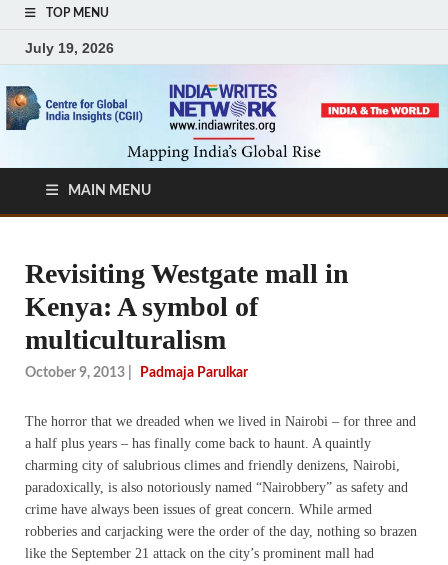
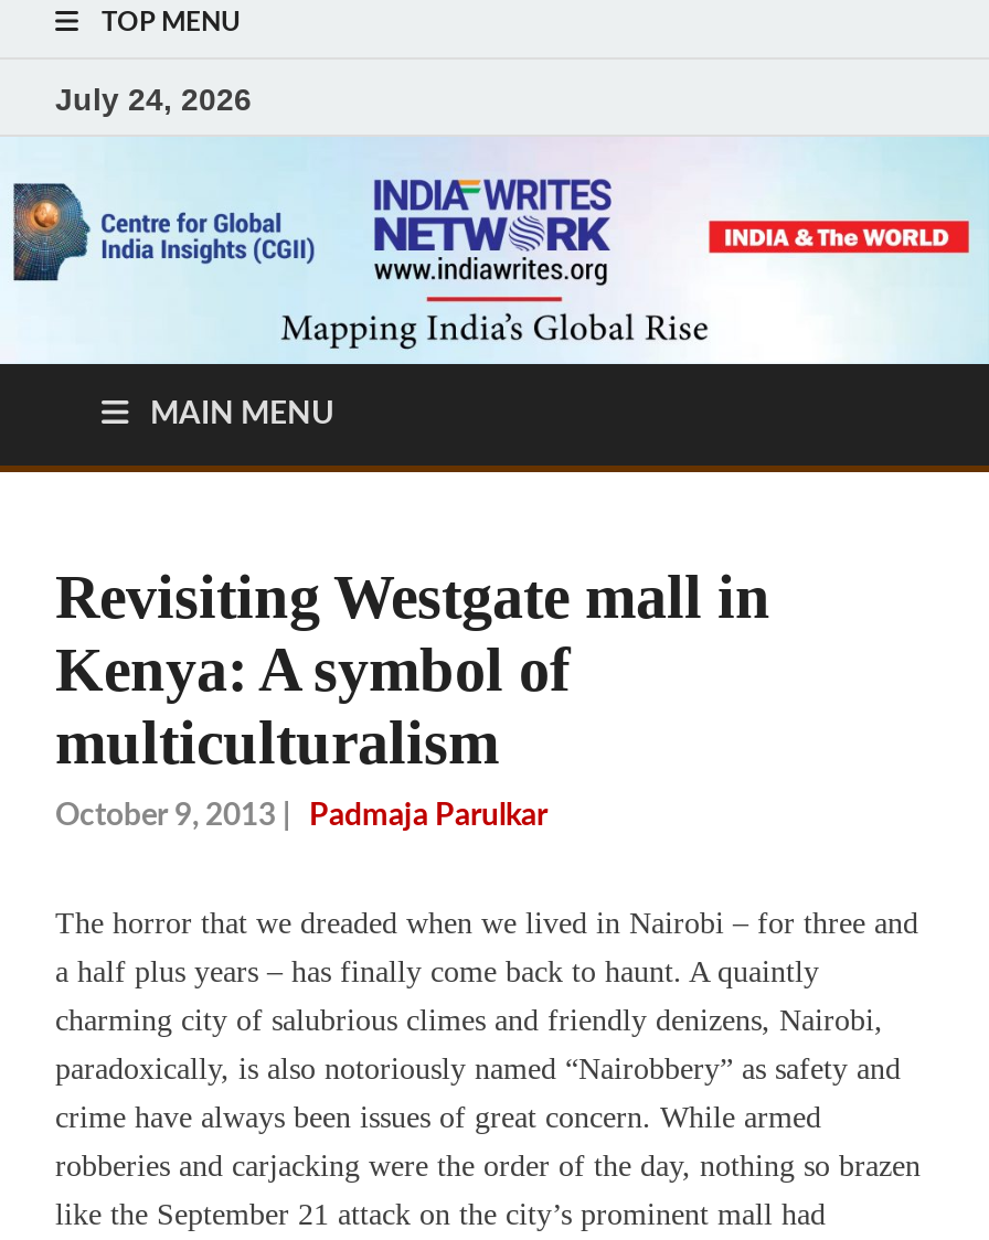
- July 19, 2026
+ July 24, 2026
